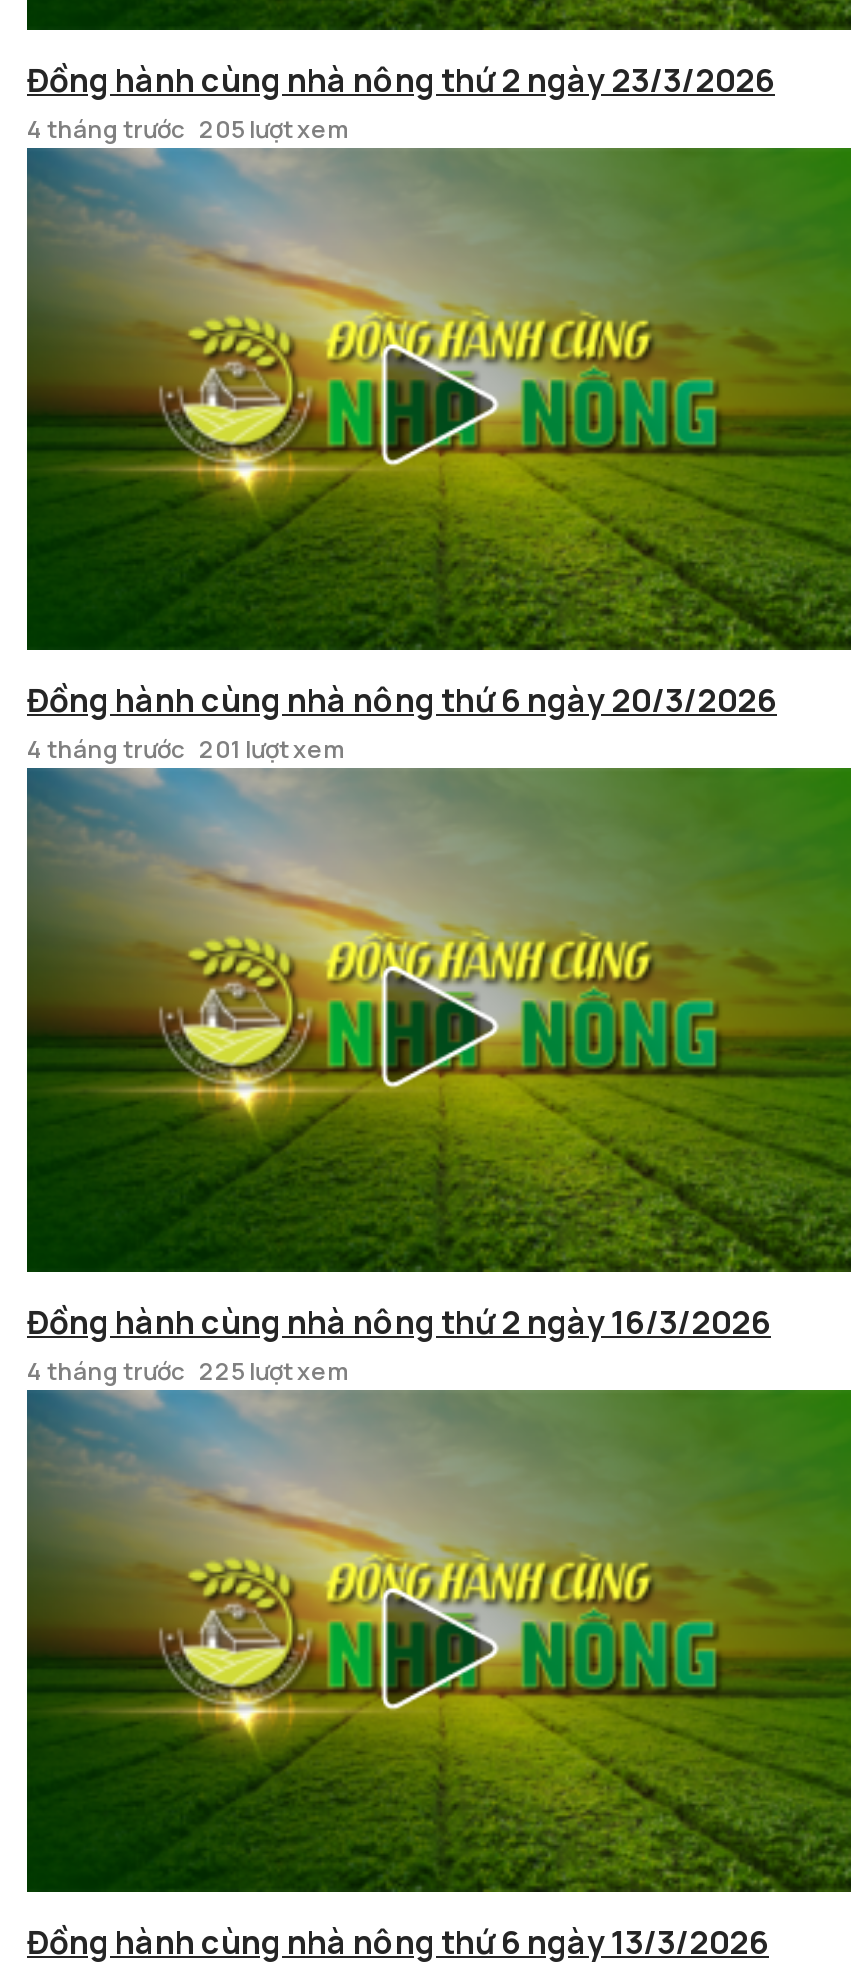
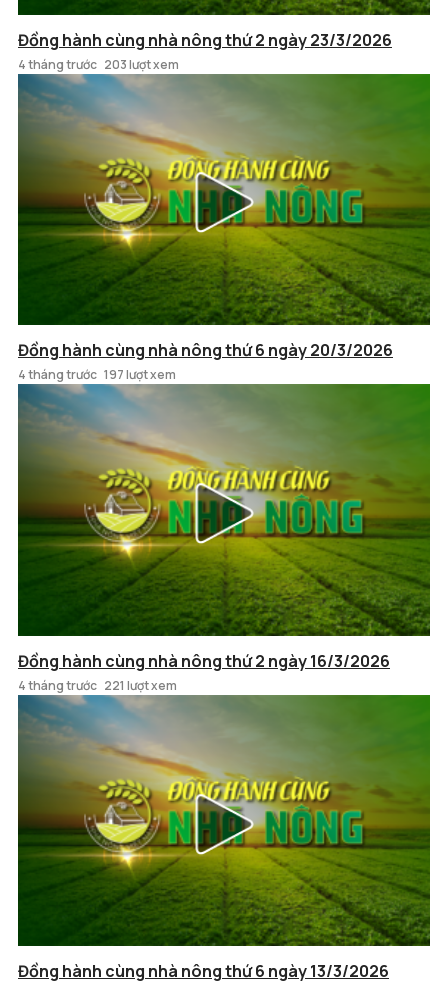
- 4 tháng trước 205 lượt xem
+ 4 tháng trước 203 lượt xem

- 4 tháng trước 201 lượt xem
+ 4 tháng trước 197 lượt xem

- 4 tháng trước 225 lượt xem
+ 4 tháng trước 221 lượt xem
